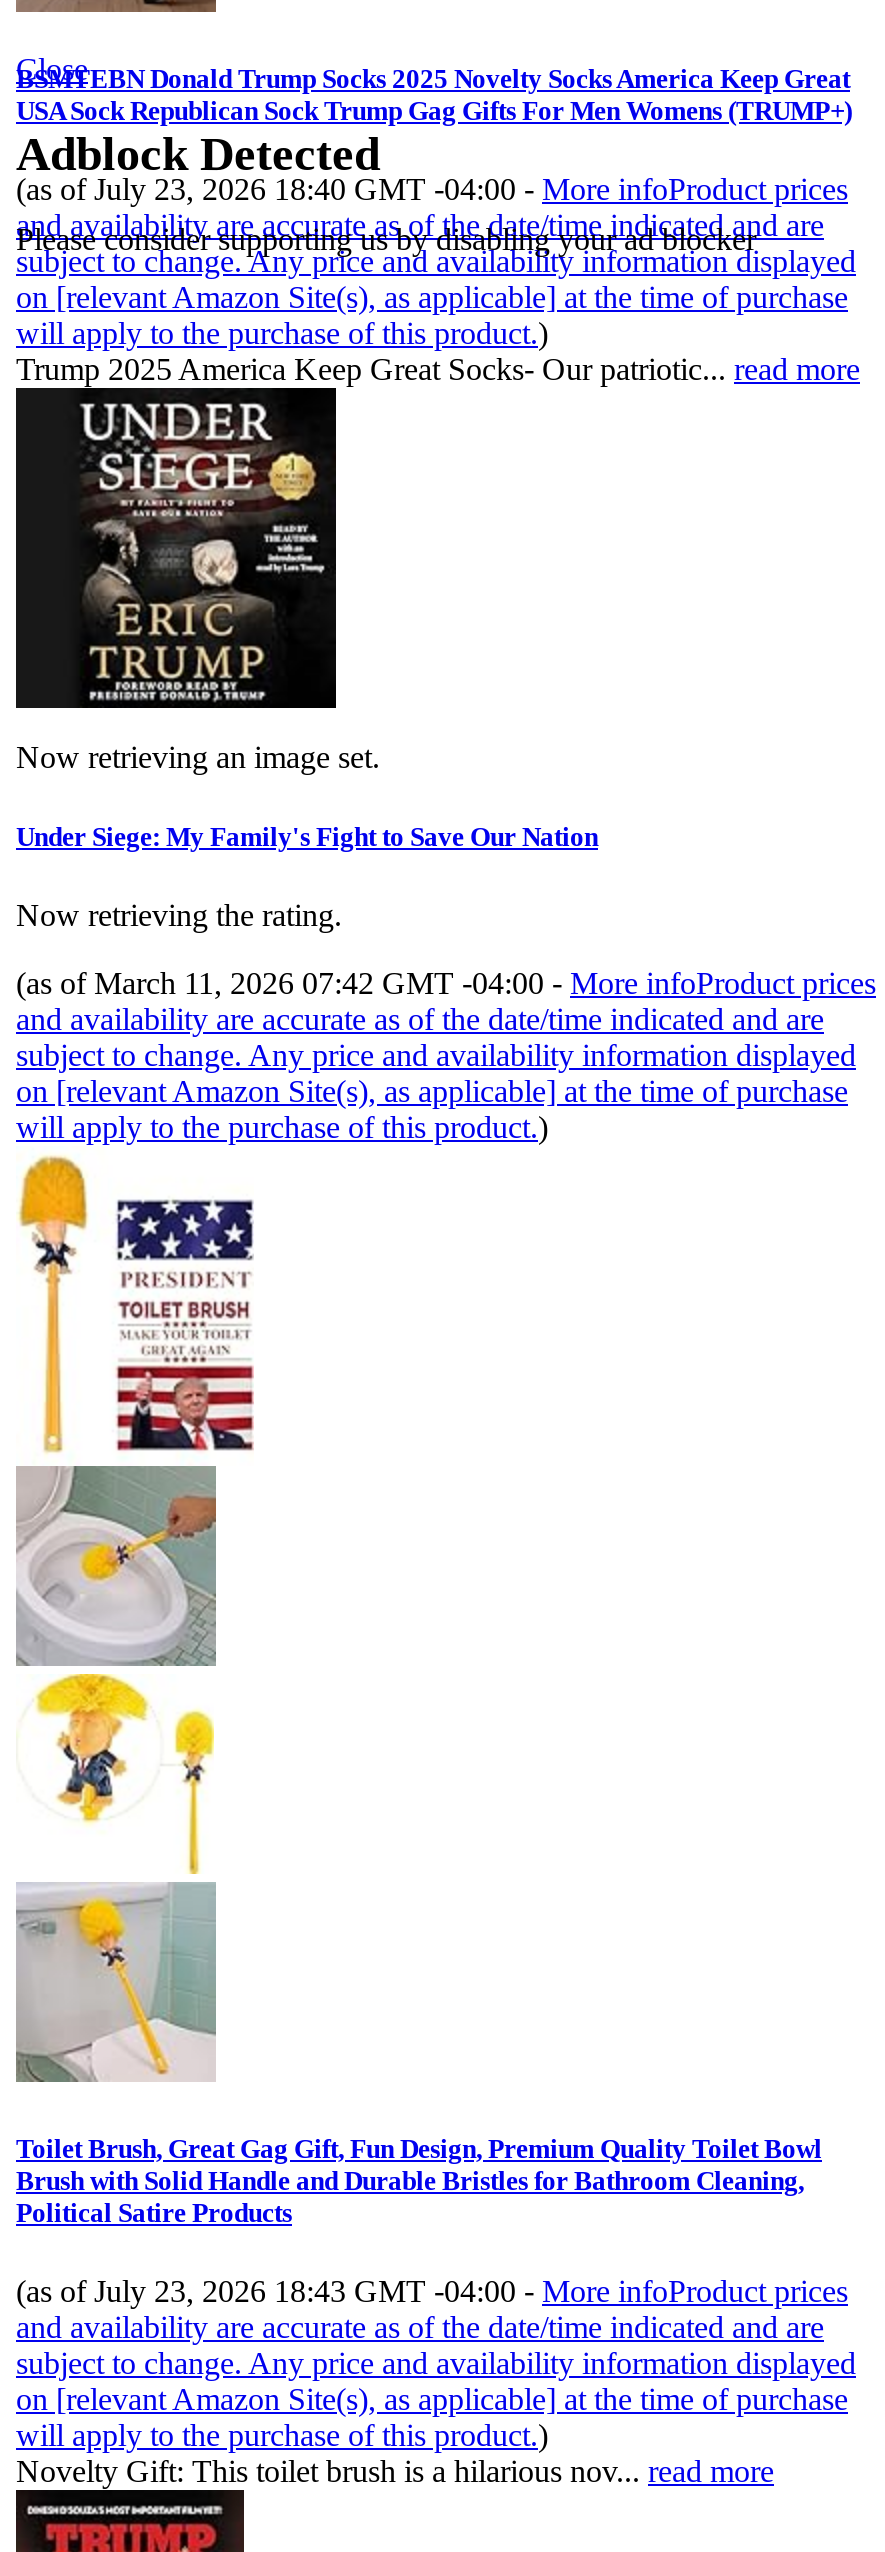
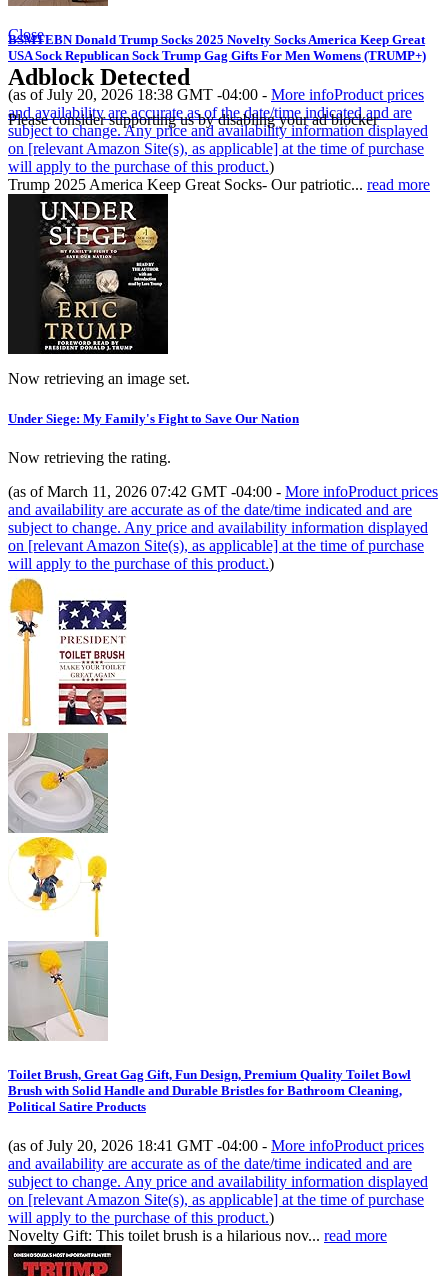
- (as of July 23, 2026 18:40 GMT -04:00 - More infoProduct prices
+ (as of July 20, 2026 18:38 GMT -04:00 - More infoProduct prices

- (as of July 23, 2026 18:43 GMT -04:00 - More infoProduct prices
+ (as of July 20, 2026 18:41 GMT -04:00 - More infoProduct prices
